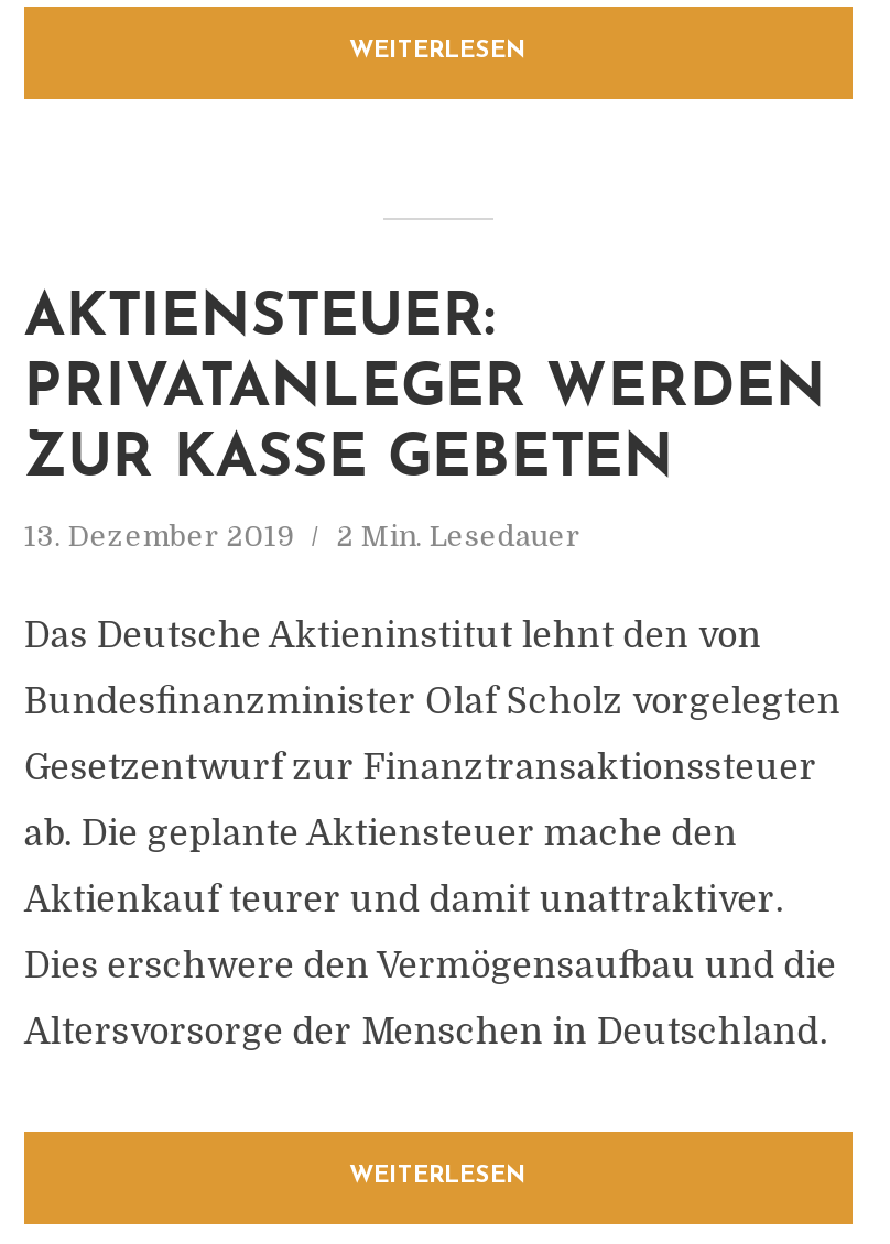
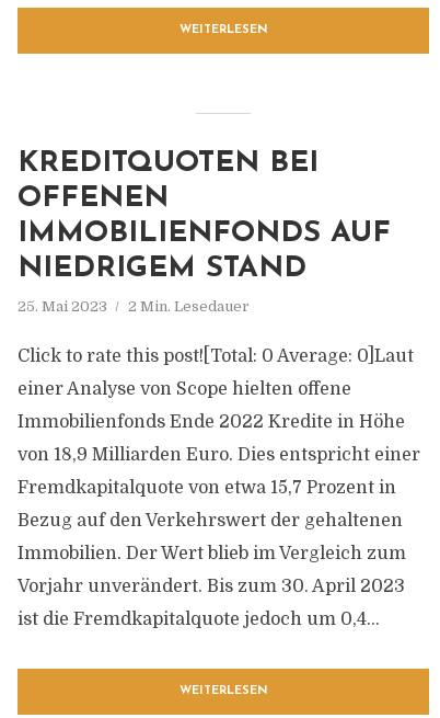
- AKTIENSTEUER:
- PRIVATANLEGER WERDEN
- ZUR KASSE GEBETEN
+ KREDITQUOTEN BEI
+ OFFENEN
+ IMMOBILIENFONDS AUF
+ NIEDRIGEM STAND

- 13. Dezember 2019 2 Min. Lesedauer
+ 25. Mai 2023 2 Min. Lesedauer

- Das Deutsche Aktieninstitut lehnt den von
- Bundesfinanzminister Olaf Scholz vorgelegten
- Gesetzentwurf zur Finanztransaktionssteuer
- ab. Die geplante Aktiensteuer mache den
- Aktienkauf teurer und damit unattraktiver.
- Dies erschwere den Vermögensaufbau und die
- Altersvorsorge der Menschen in Deutschland.
+ Click to rate this post![Total: 0 Average: 0]Laut
+ einer Analyse von Scope hielten offene
+ Immobilienfonds Ende 2022 Kredite in Höhe
+ von 18,9 Milliarden Euro. Dies entspricht einer
+ Fremdkapitalquote von etwa 15,7 Prozent in
+ Bezug auf den Verkehrswert der gehaltenen
+ Immobilien. Der Wert blieb im Vergleich zum
+ Vorjahr unverändert. Bis zum 30. April 2023
+ ist die Fremdkapitalquote jedoch um 0,4...
